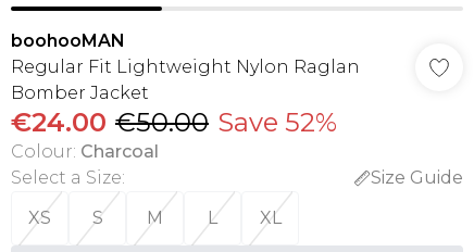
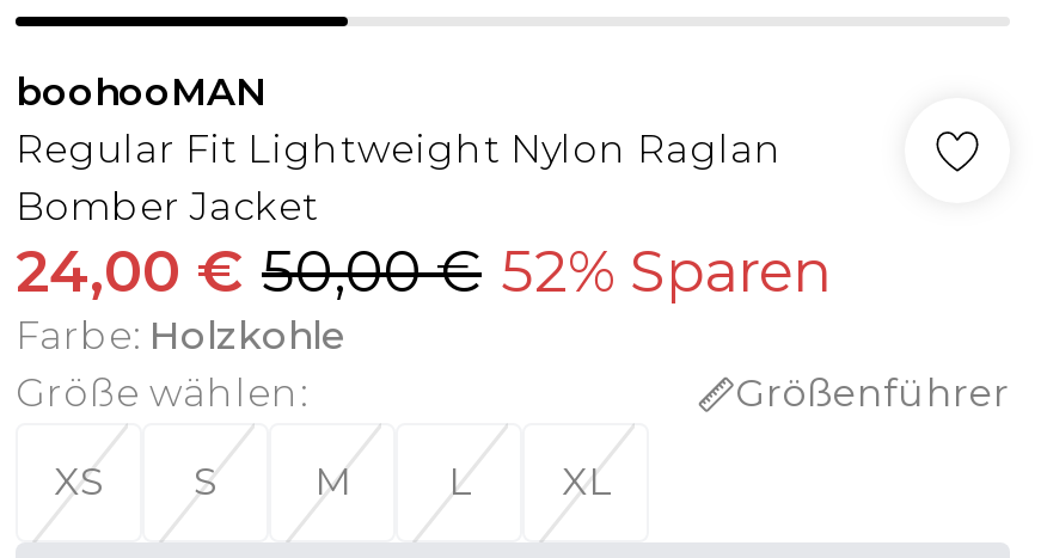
- €24.00 €50.00 Save 52%
- Colour: Charcoal
- Select a Size:
- Size Guide
+ 24,00 € 50,00 € 52% Sparen
+ Farbe: Holzkohle
+ Größe wählen:
+ Größenführer
